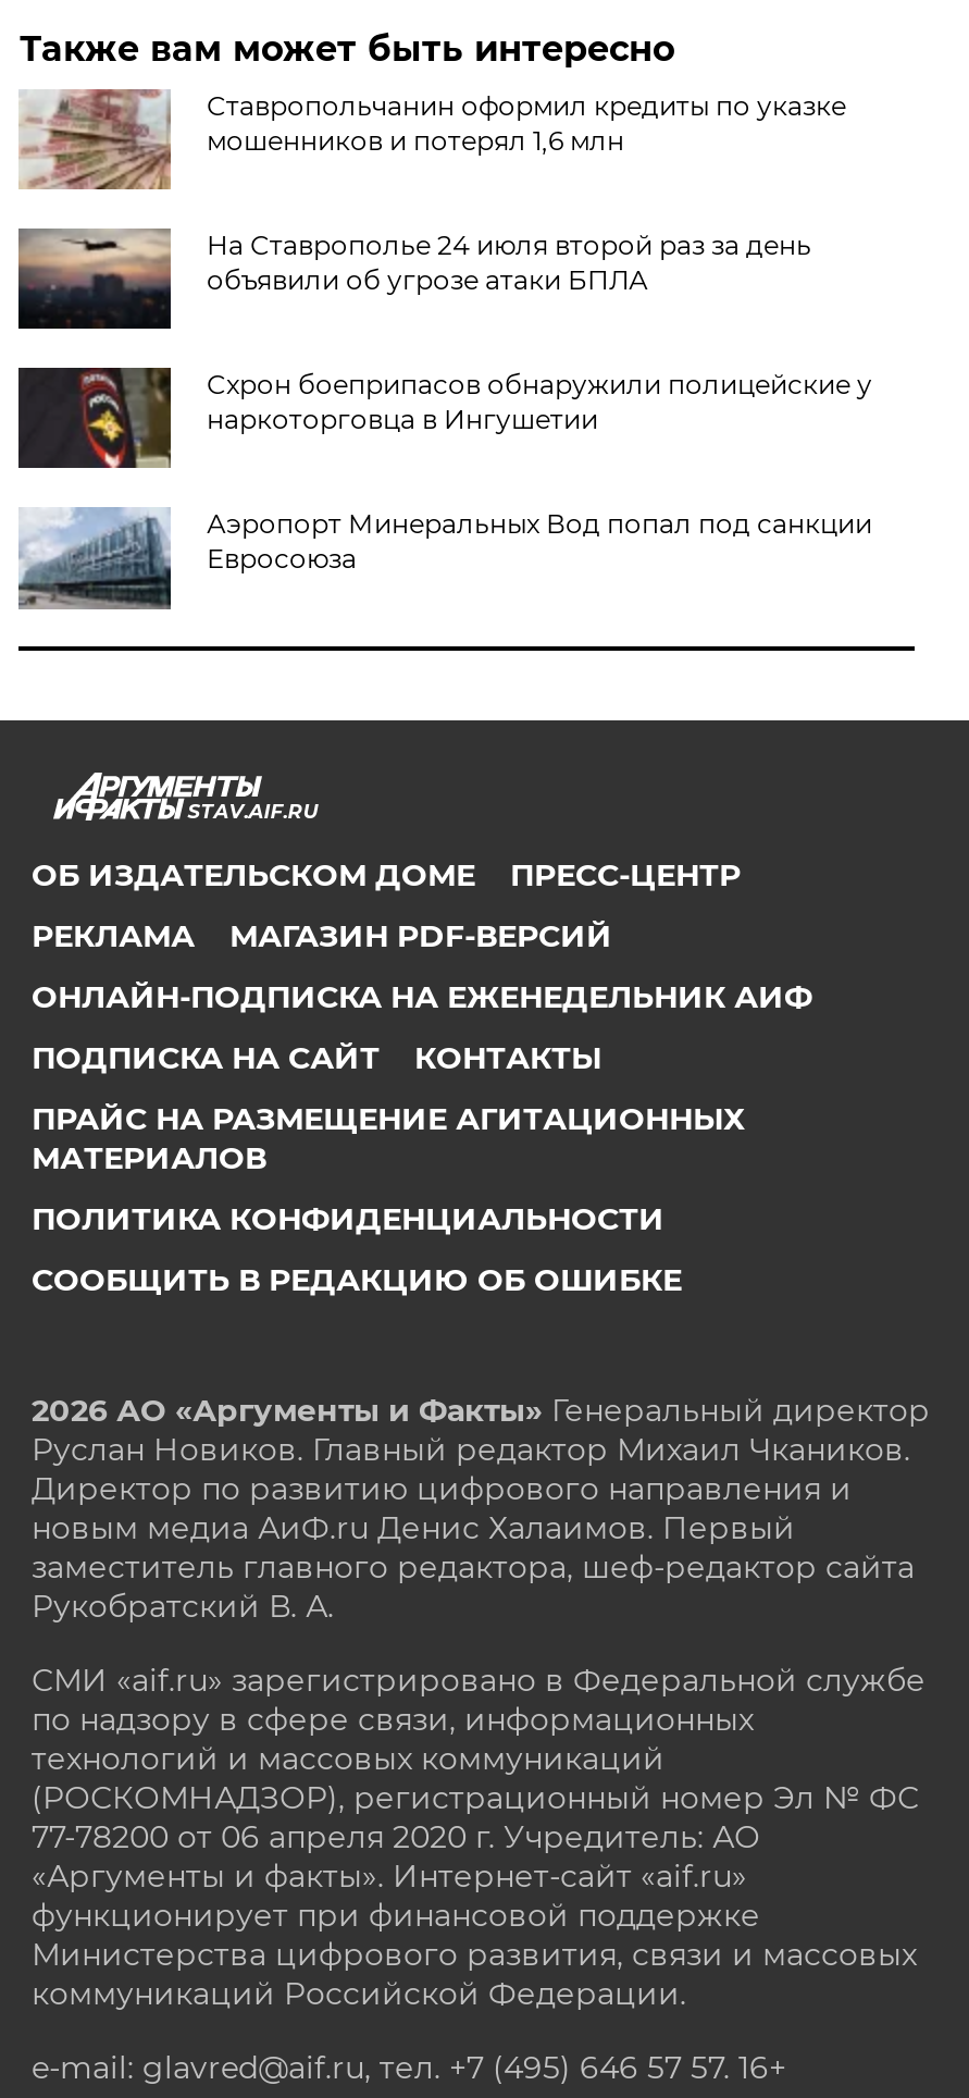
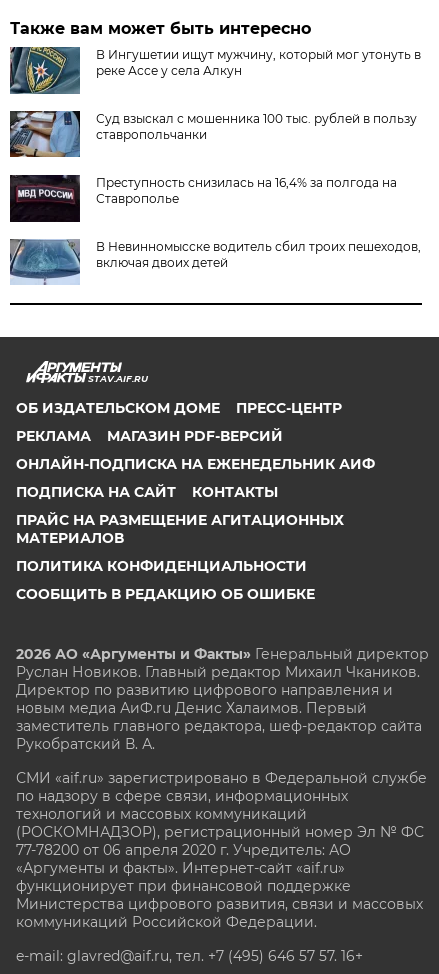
- [image]
- Ставропольчанин оформил кредиты по указке
- мошенников и потерял 1,6 млн
+ [image]
+ В Ингушетии ищут мужчину, который мог утонуть в
+ реке Ассе у села Алкун

- [image]
- На Ставрополье 24 июля второй раз за день
- объявили об угрозе атаки БПЛА
+ [image]
+ Суд взыскал с мошенника 100 тыс. рублей в пользу
+ ставропольчанки

- [image]
- Схрон боеприпасов обнаружили полицейские у
- наркоторговца в Ингушетии
+ [image]
+ Преступность снизилась на 16,4% за полгода на
+ Ставрополье

- [image]
- Аэропорт Минеральных Вод попал под санкции
- Евросоюза
+ [image]
+ В Невинномысске водитель сбил троих пешеходов,
+ включая двоих детей
